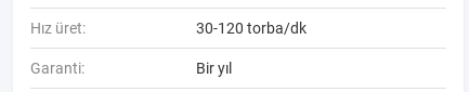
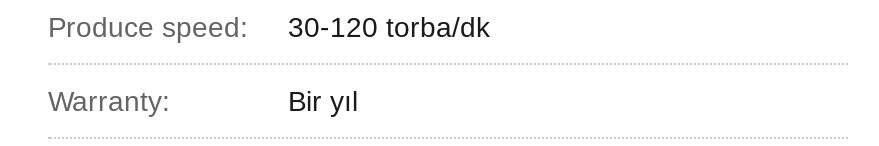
- Hız üret:
+ Produce speed:

- Garanti:
+ Warranty:
